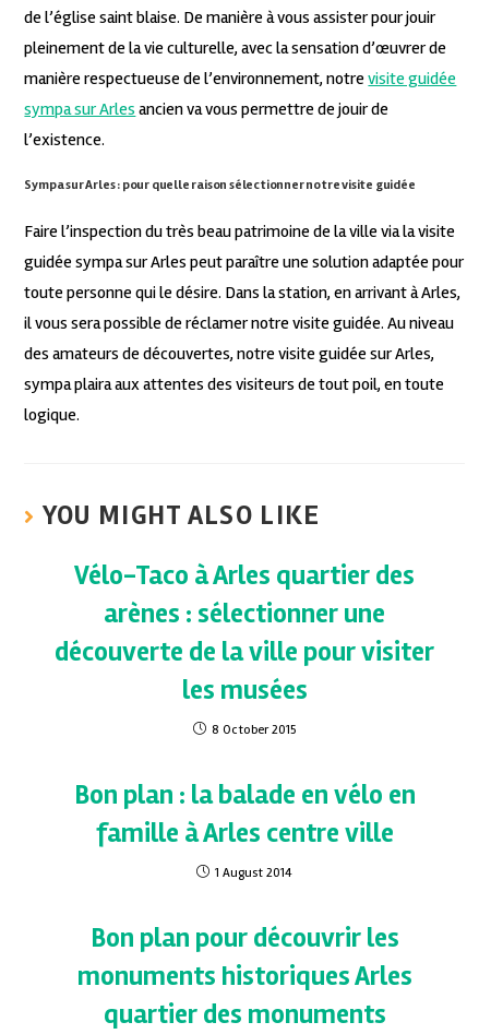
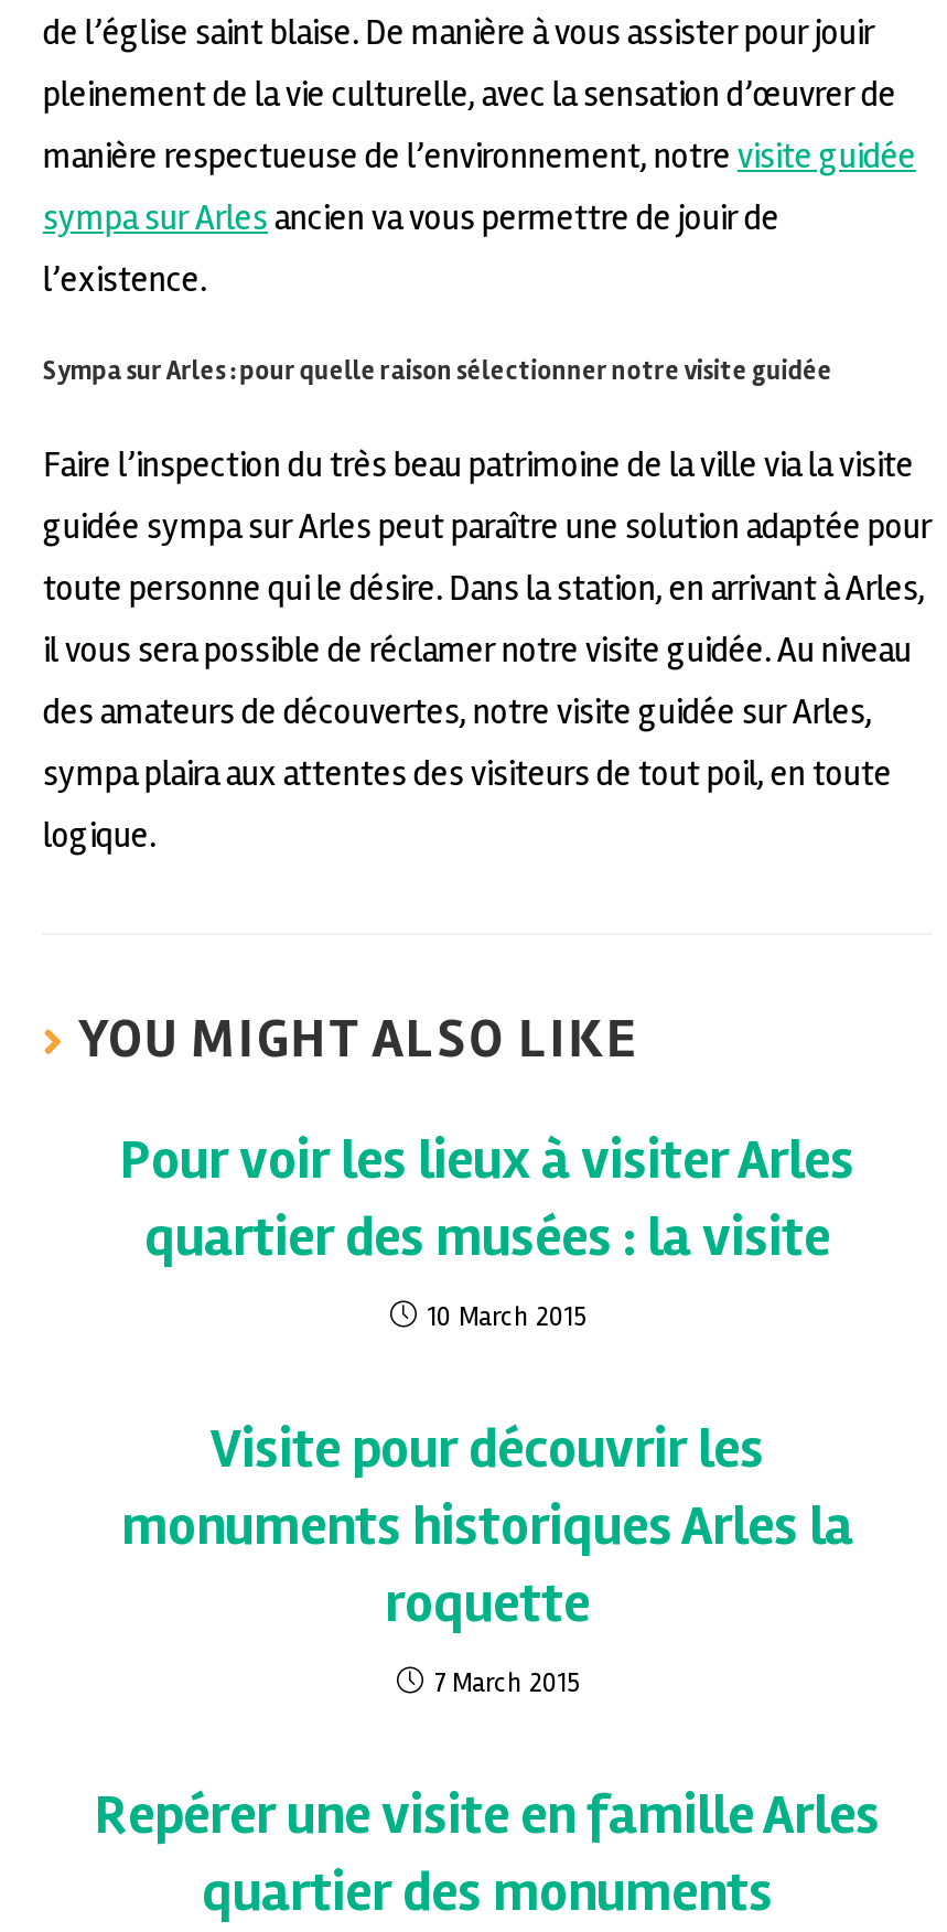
- Vélo-Taco à Arles quartier des
- arènes : sélectionner une
- découverte de la ville pour visiter
- les musées
+ Pour voir les lieux à visiter Arles
+ quartier des musées : la visite

- 8 October 2015
+ 10 March 2015

- Bon plan : la balade en vélo en
- famille à Arles centre ville
+ Visite pour découvrir les
+ monuments historiques Arles la
+ roquette

- 1 August 2014
+ 7 March 2015

- Bon plan pour découvrir les
- monuments historiques Arles
+ Repérer une visite en famille Arles
